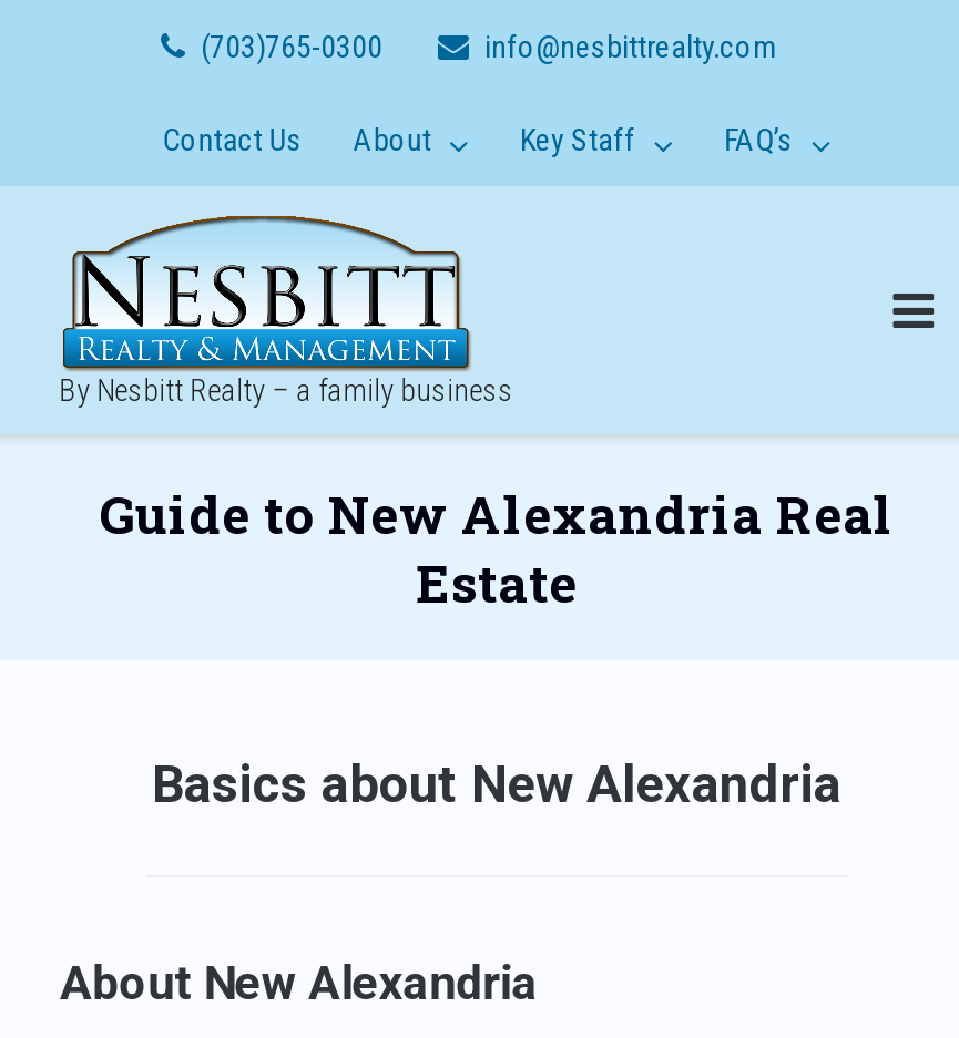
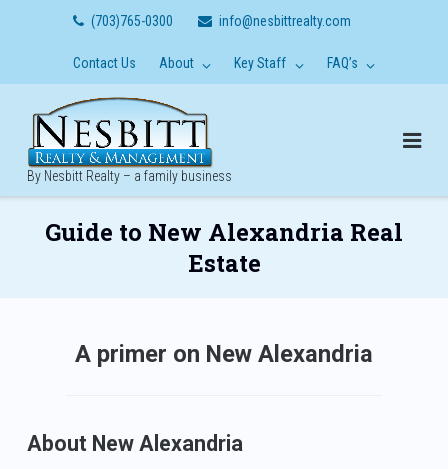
- Basics about New Alexandria
+ A primer on New Alexandria
